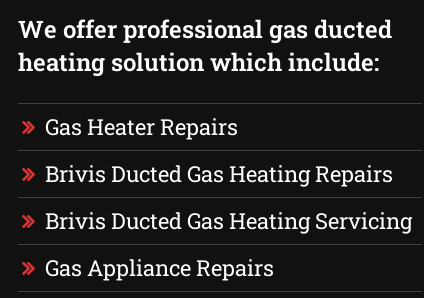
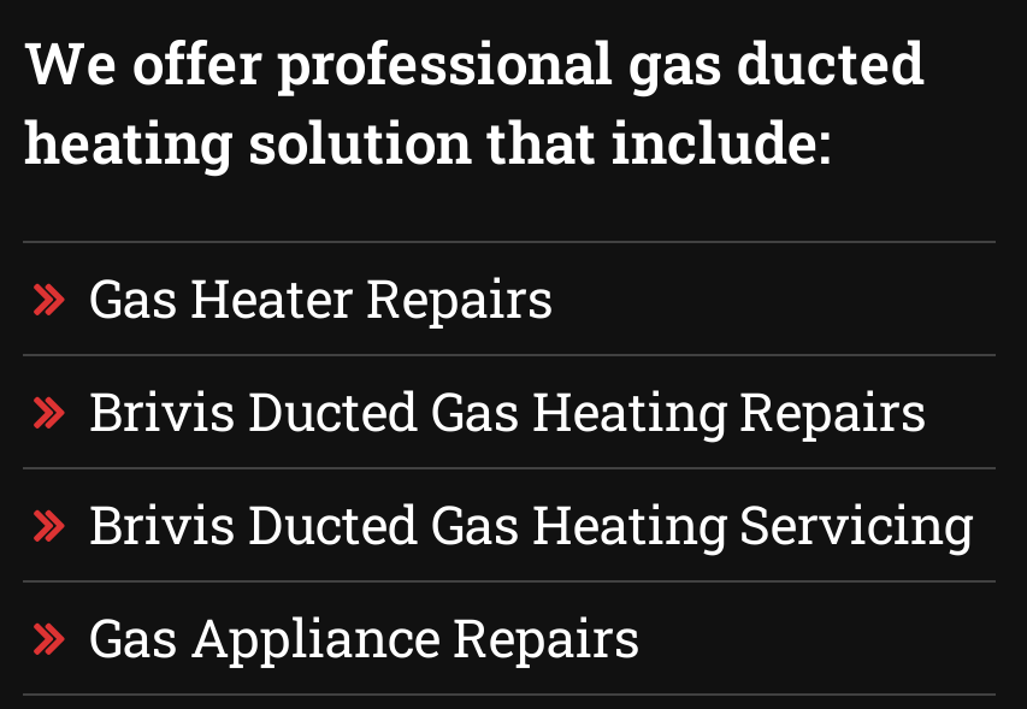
- heating solution which include:
+ heating solution that include:
